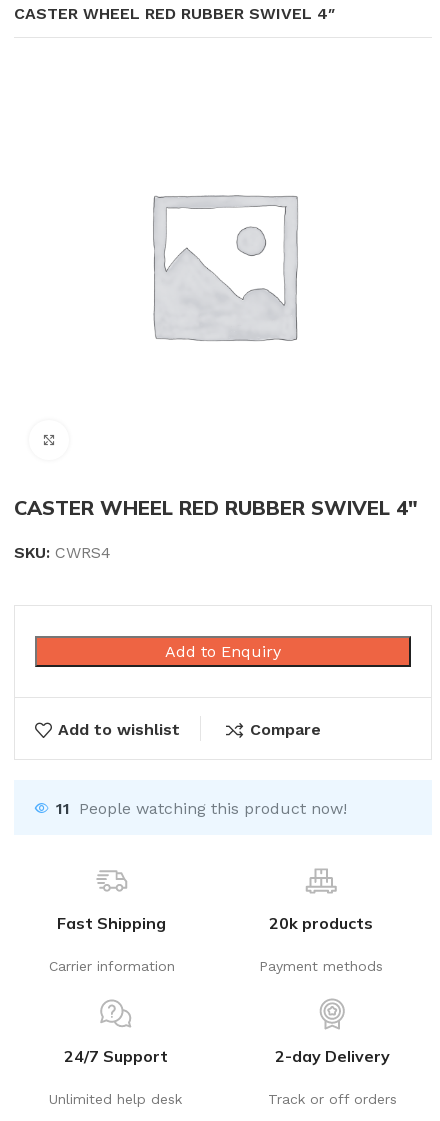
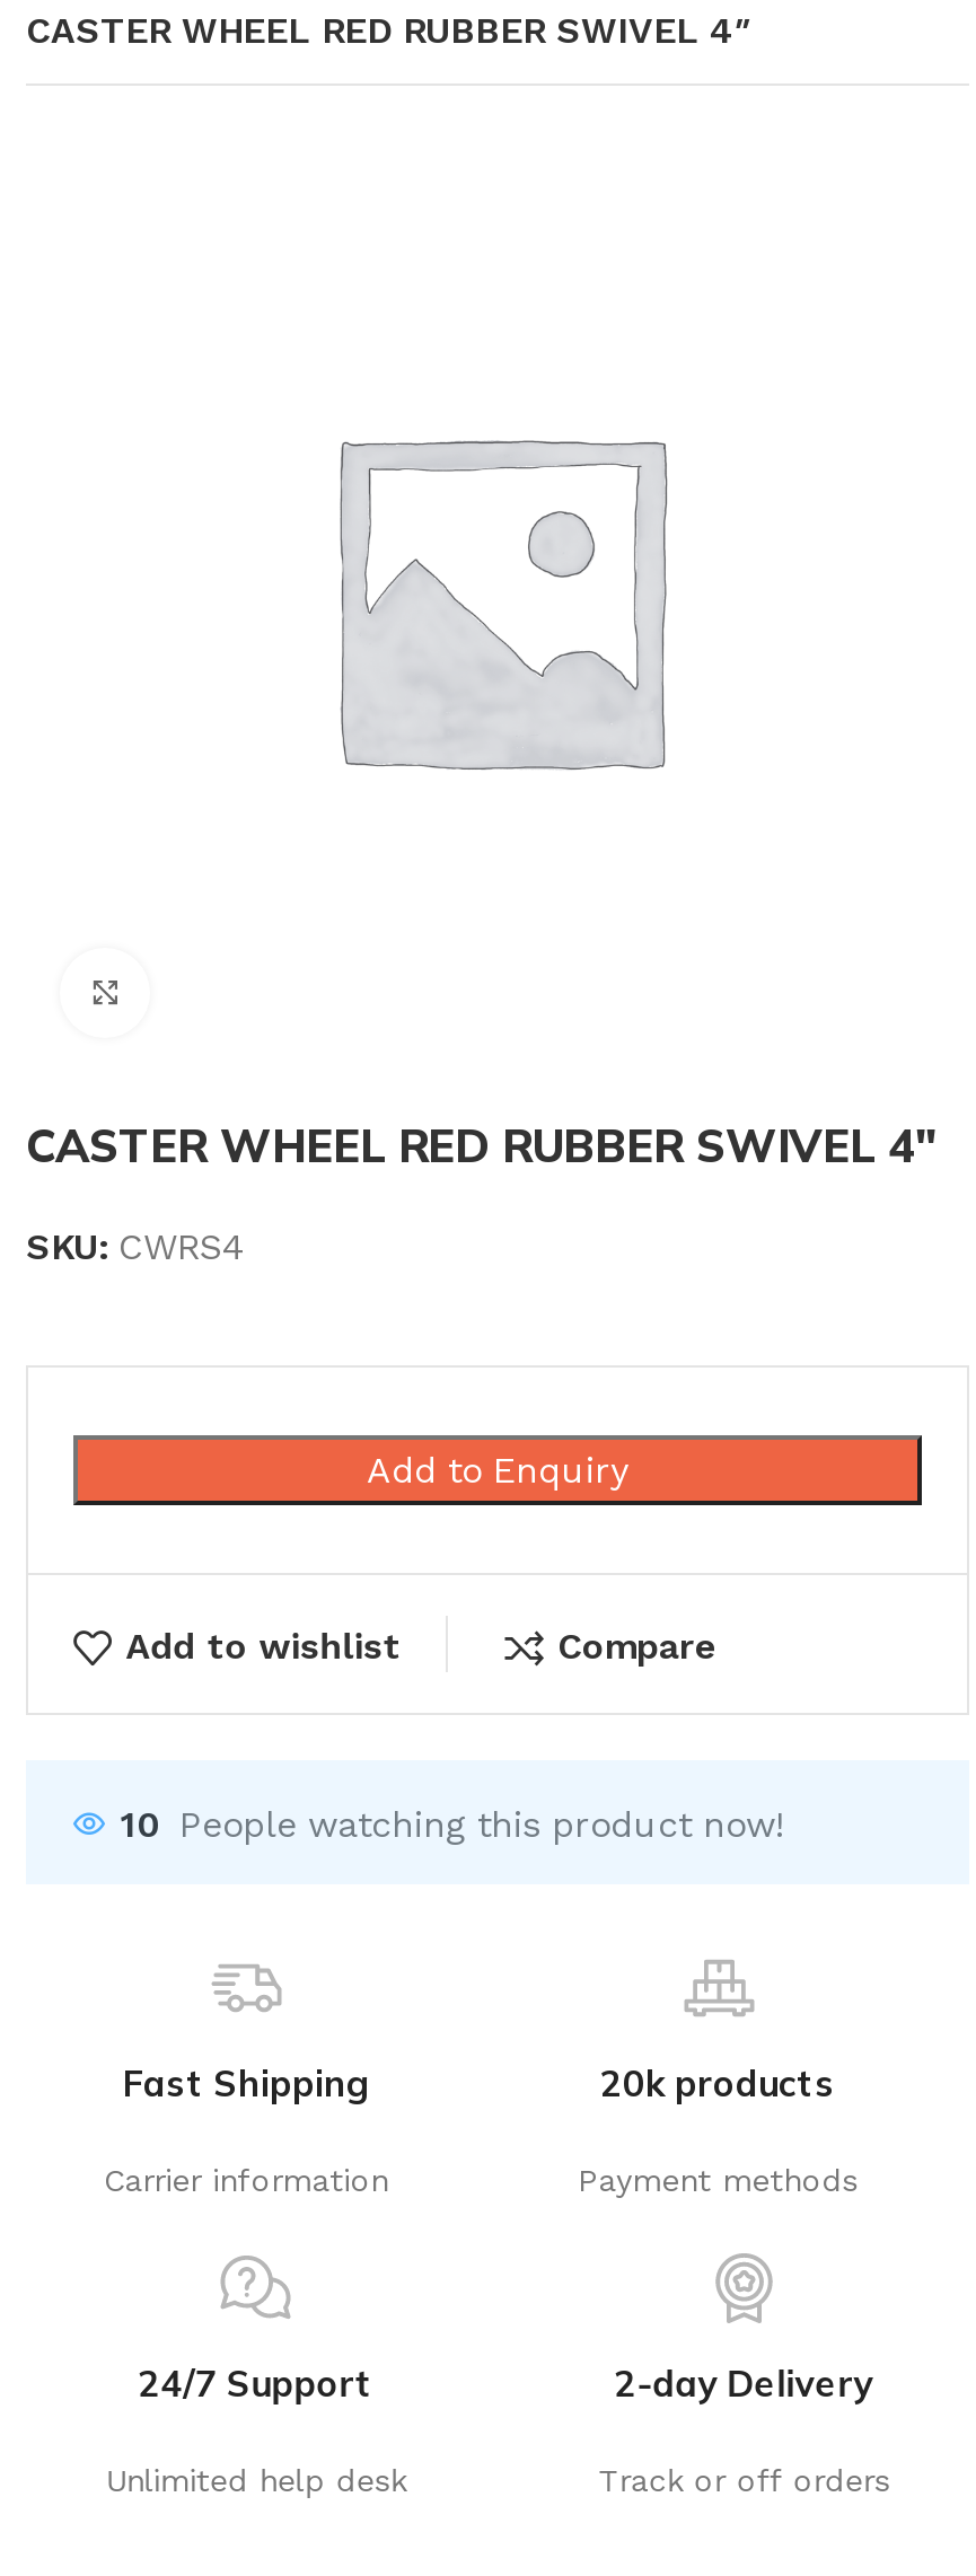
- 11 People watching this product now!
+ 10 People watching this product now!
